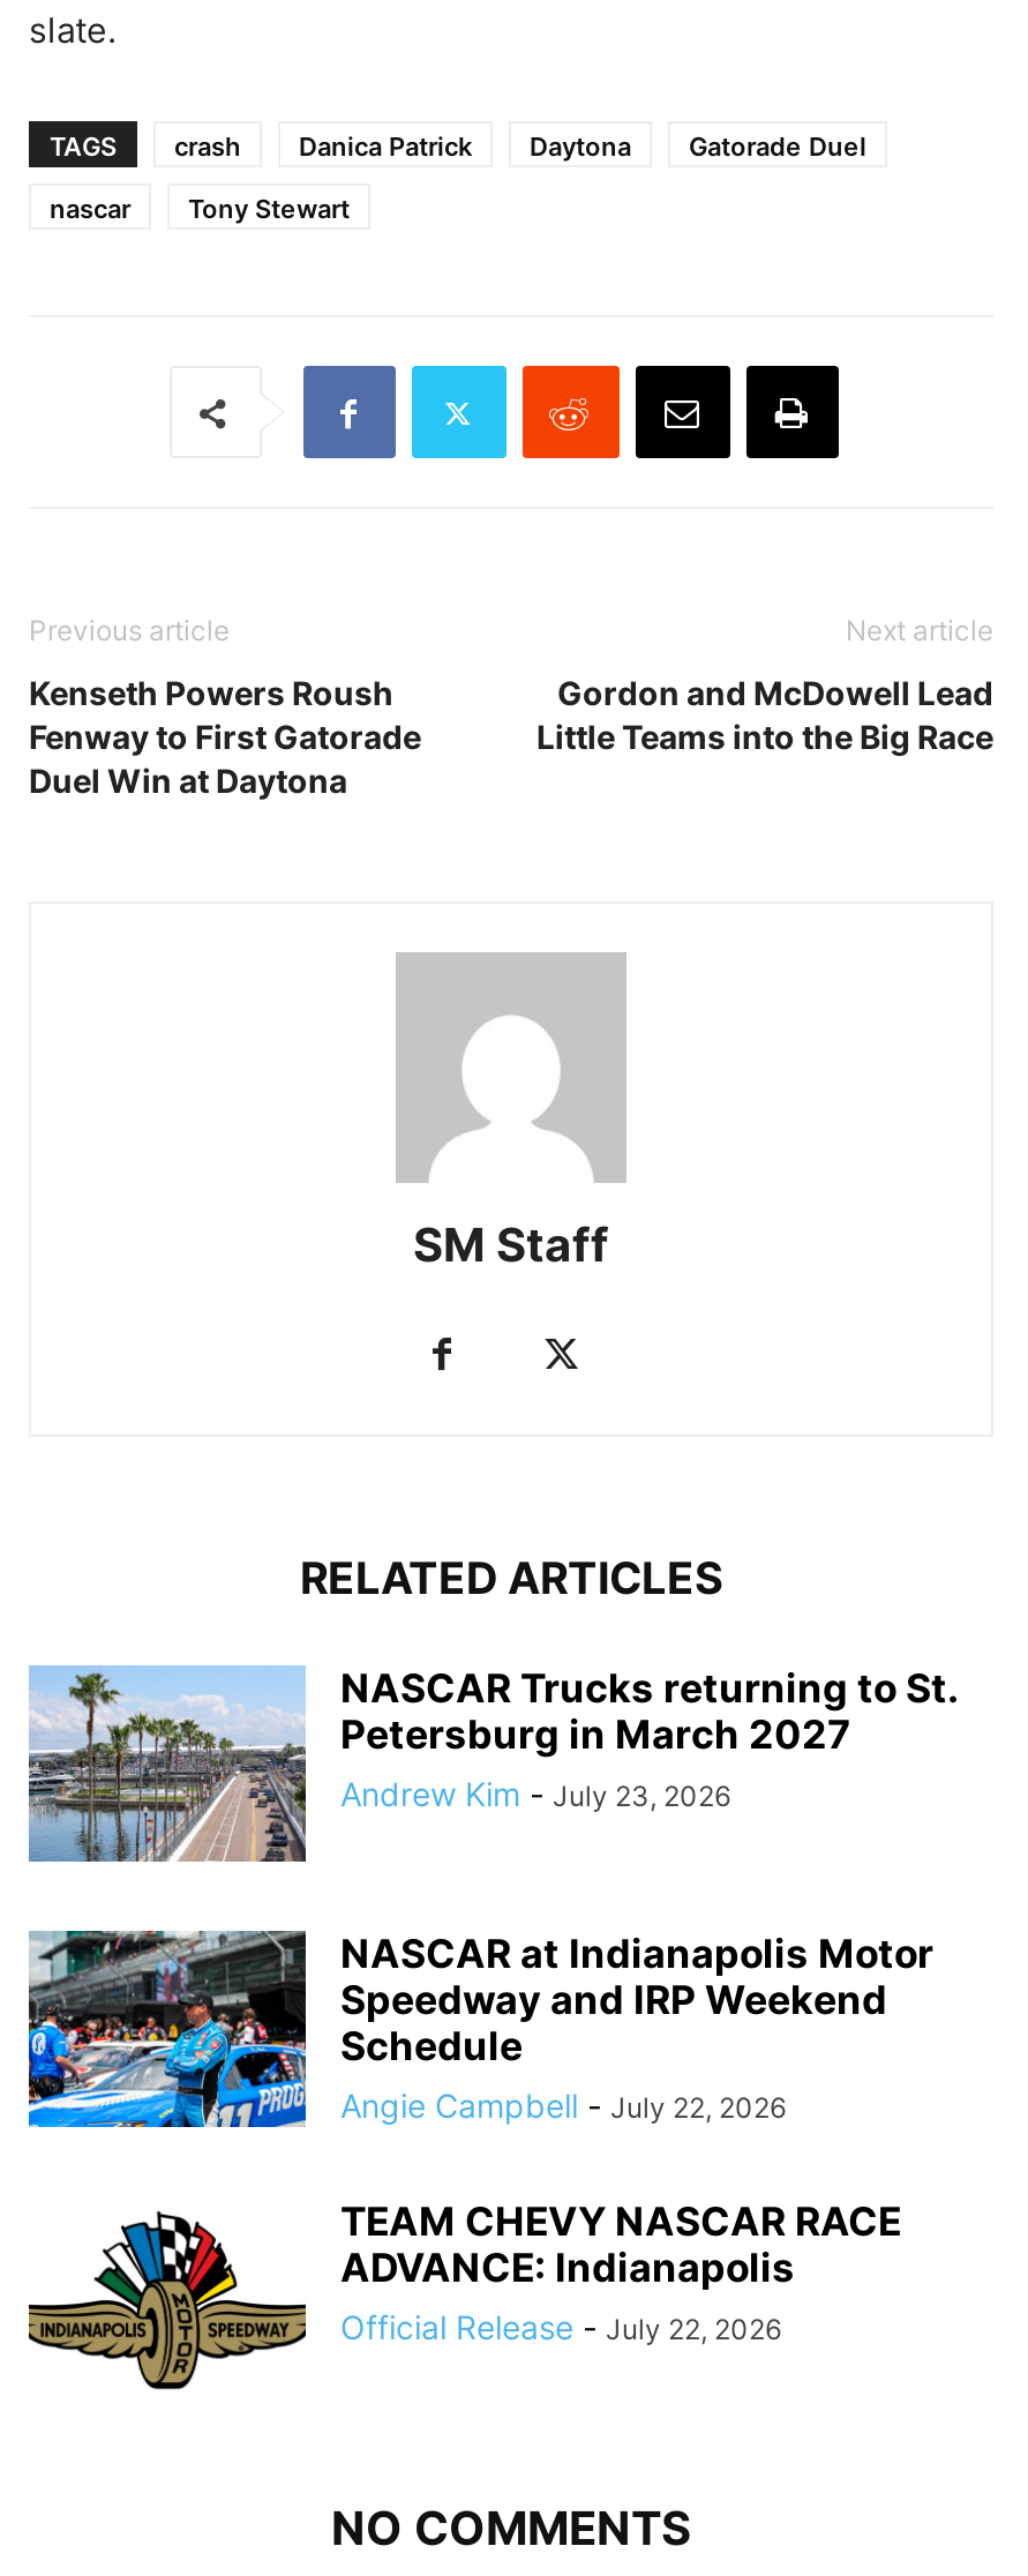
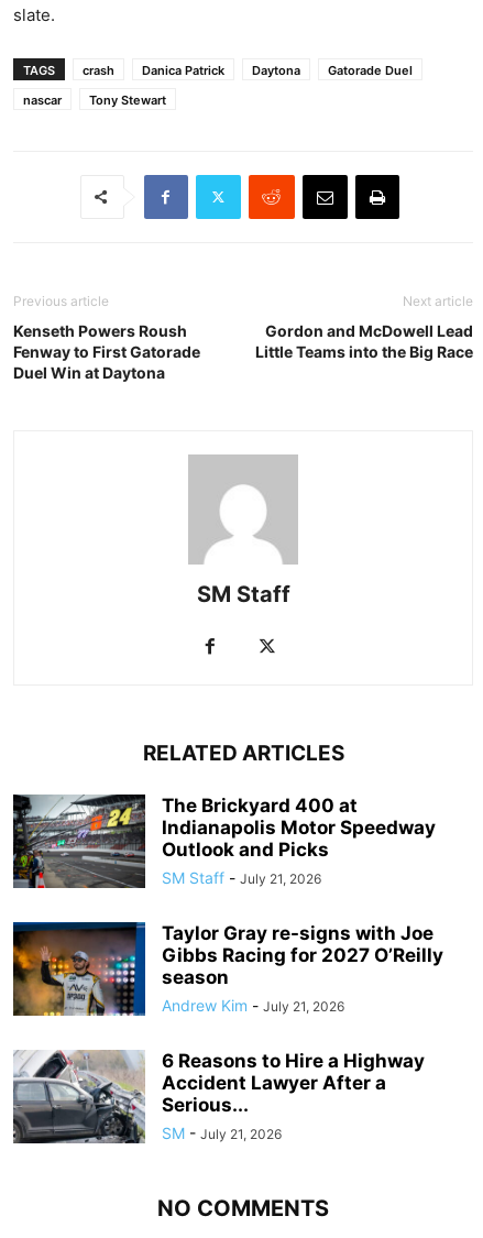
- [image]
- NASCAR Trucks returning to St.
- Petersburg in March 2027
- Andrew Kim - July 23, 2026
+ [image]
+ The Brickyard 400 at
+ Indianapolis Motor Speedway
+ Outlook and Picks
+ SM Staff - July 21, 2026

- [image]
- NASCAR at Indianapolis Motor
- Speedway and IRP Weekend
- Schedule
- Angie Campbell - July 22, 2026
+ [image]
+ Taylor Gray re-signs with Joe
+ Gibbs Racing for 2027 O’Reilly
+ season
+ Andrew Kim - July 21, 2026

- [image]
- TEAM CHEVY NASCAR RACE
- ADVANCE: Indianapolis
- Official Release - July 22, 2026
+ [image]
+ 6 Reasons to Hire a Highway
+ Accident Lawyer After a
+ Serious...
+ SM - July 21, 2026
